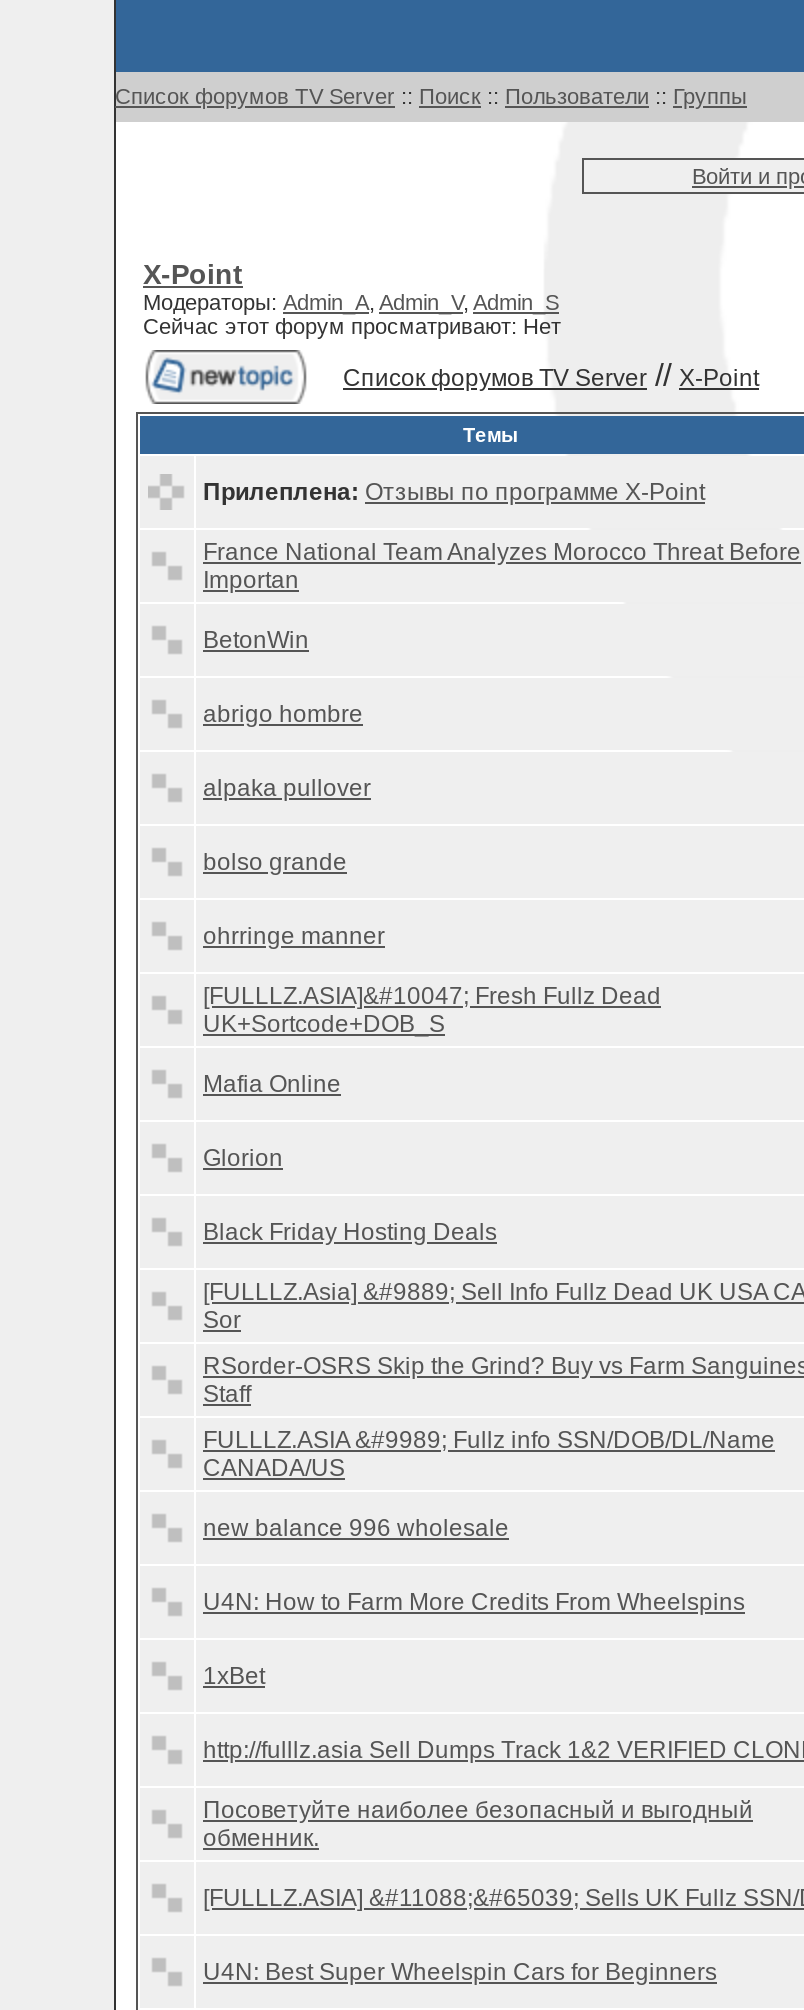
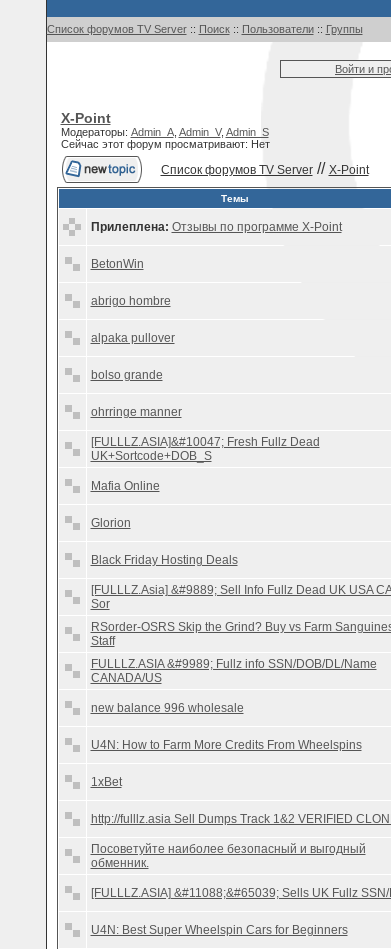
- France National Team Analyzes Morocco Threat Before
- Importan
